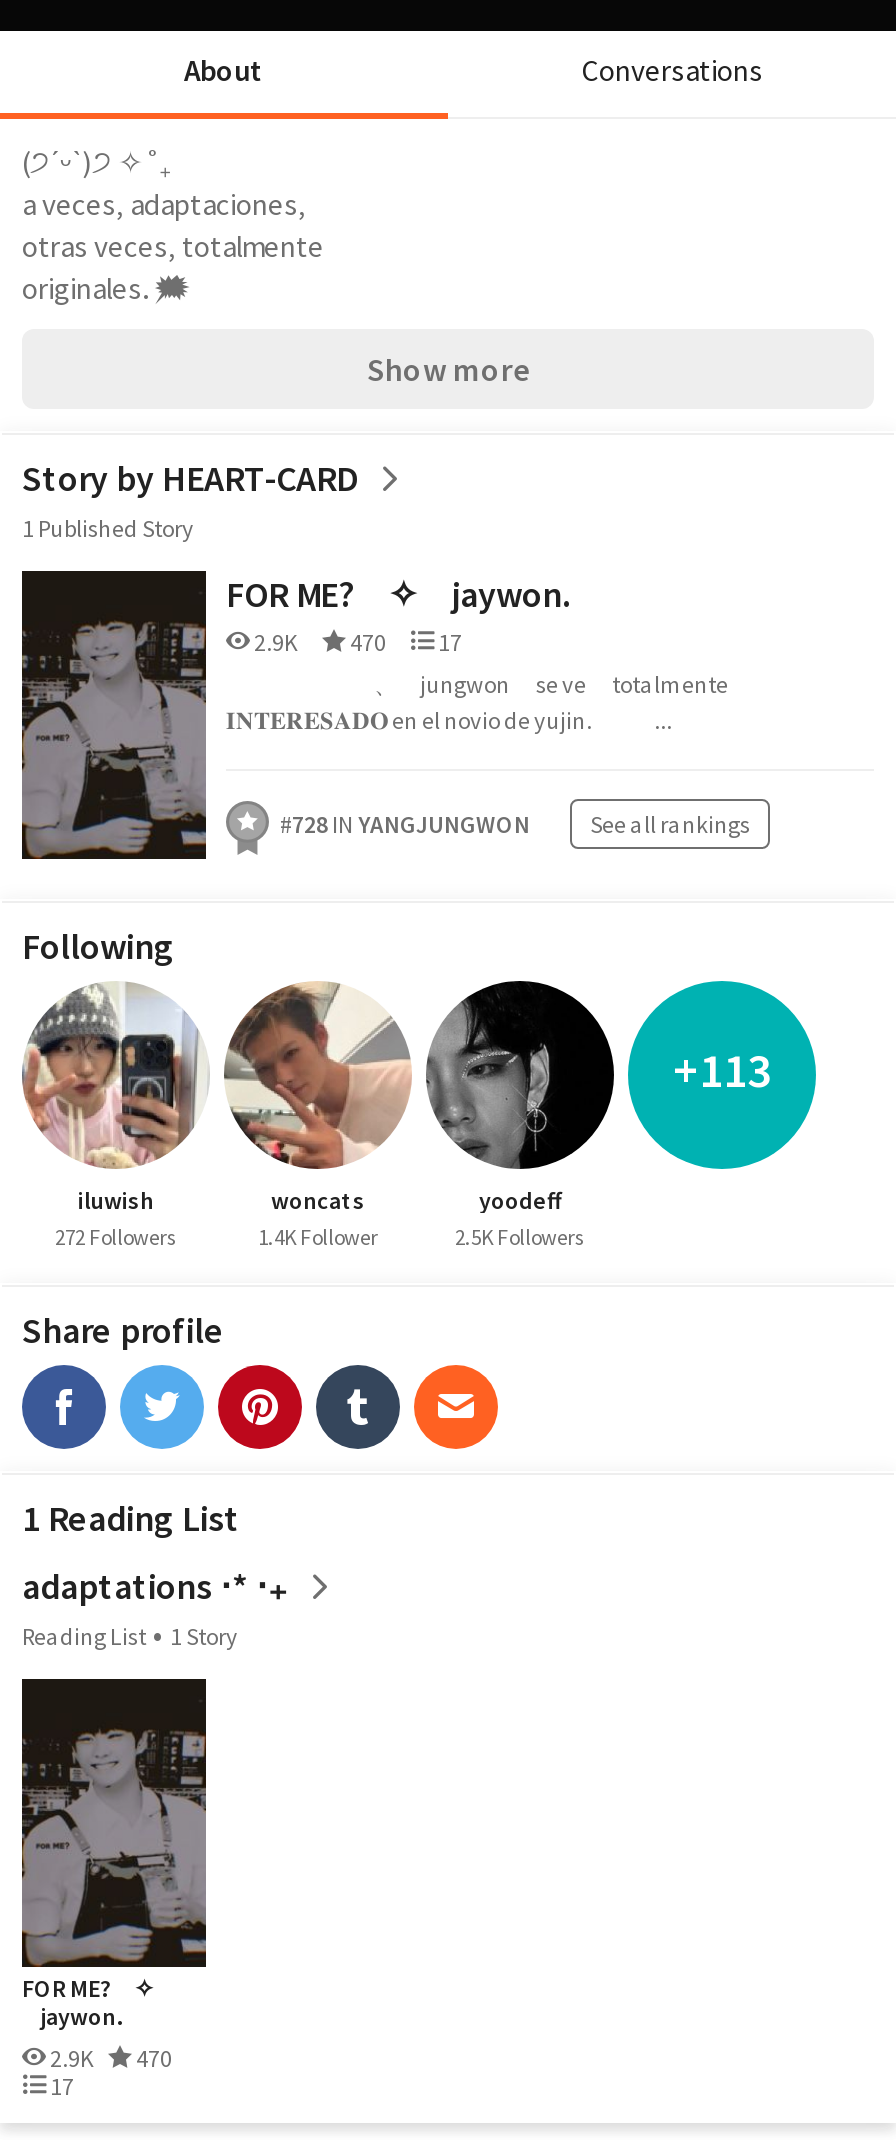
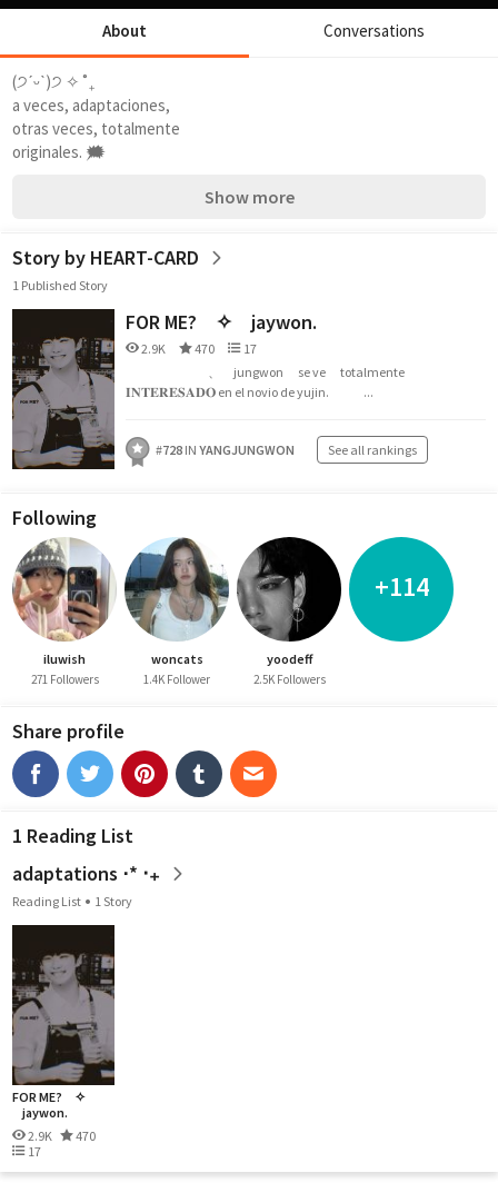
- [image]
+ [image]

- +113
+ +114

- 272 Followers
+ 271 Followers
